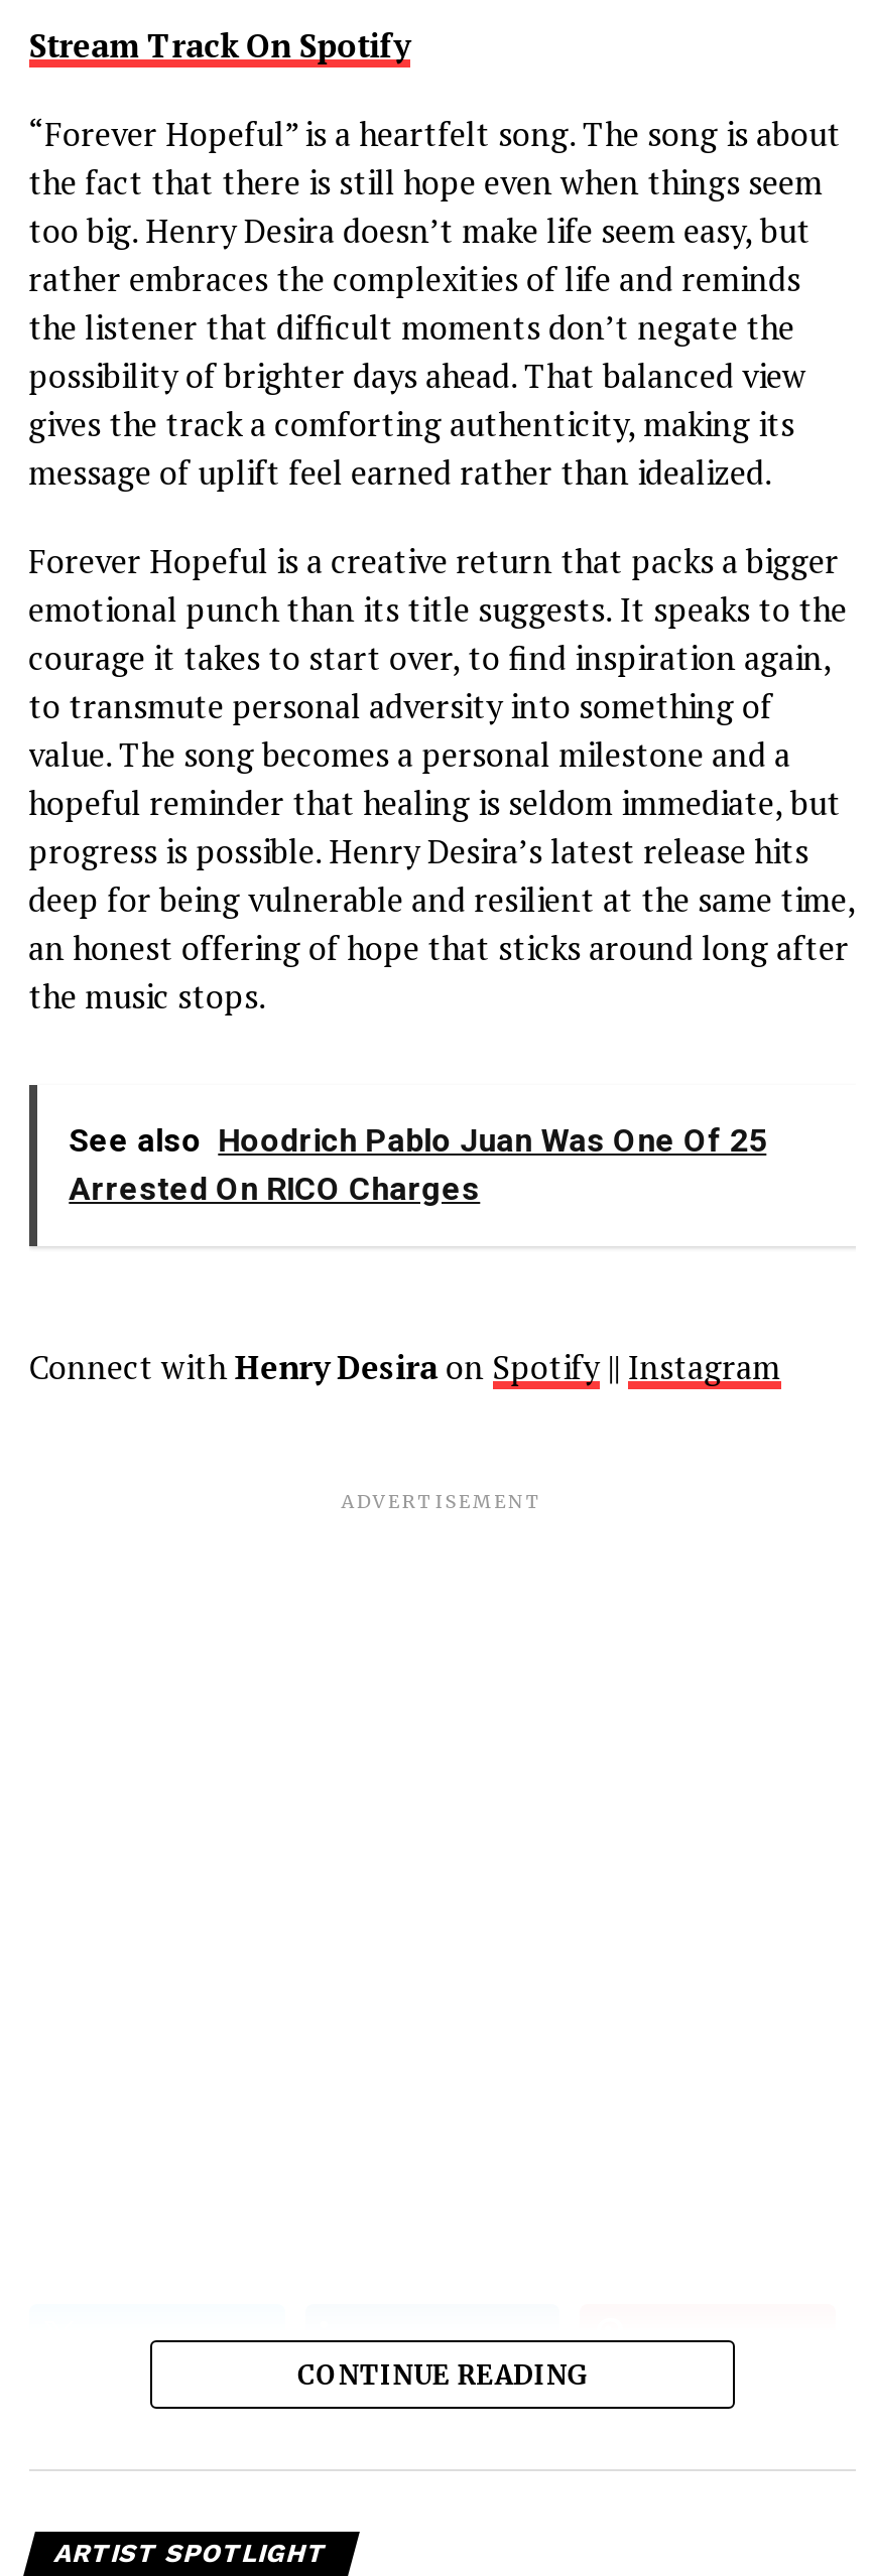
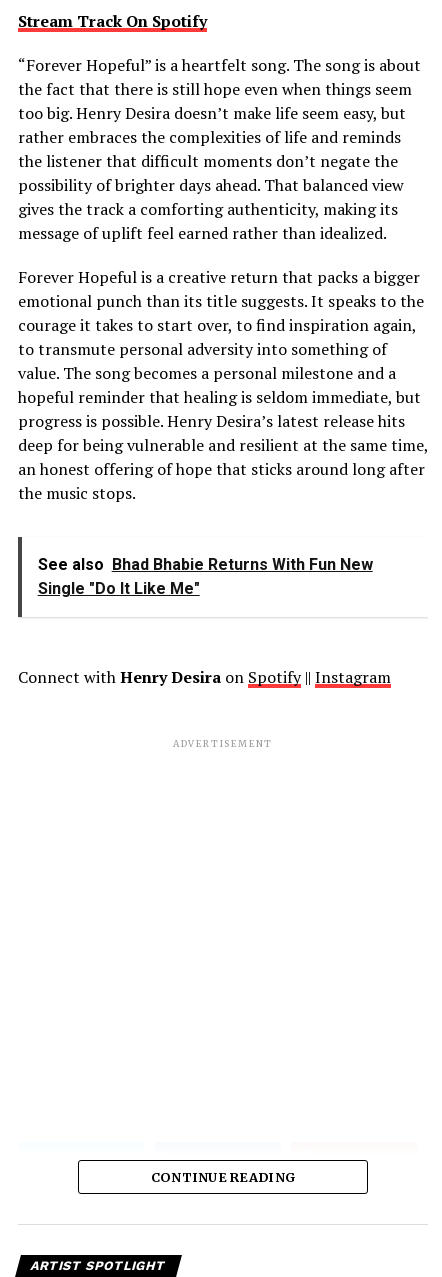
- See also Hoodrich Pablo Juan Was One Of 25
- Arrested On RICO Charges
+ See also Bhad Bhabie Returns With Fun New
+ Single "Do It Like Me"
